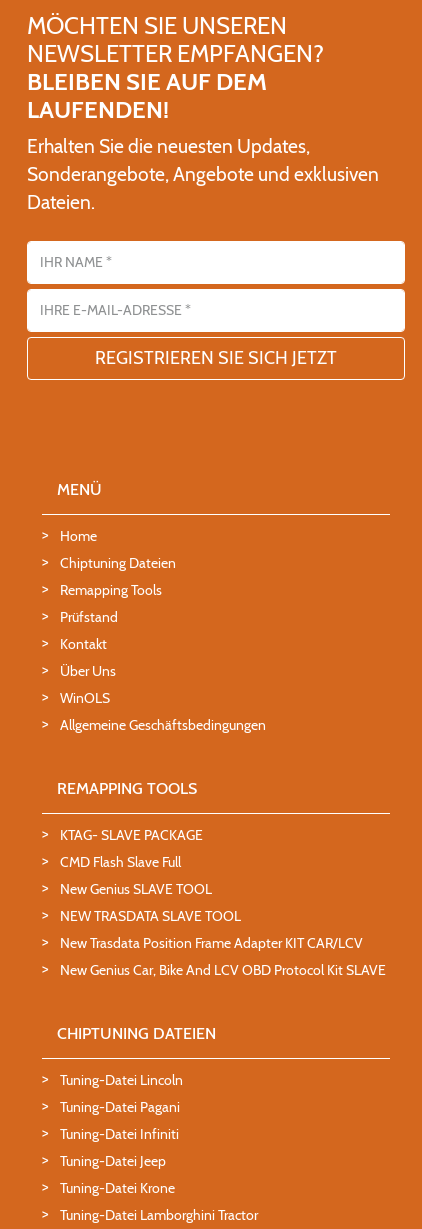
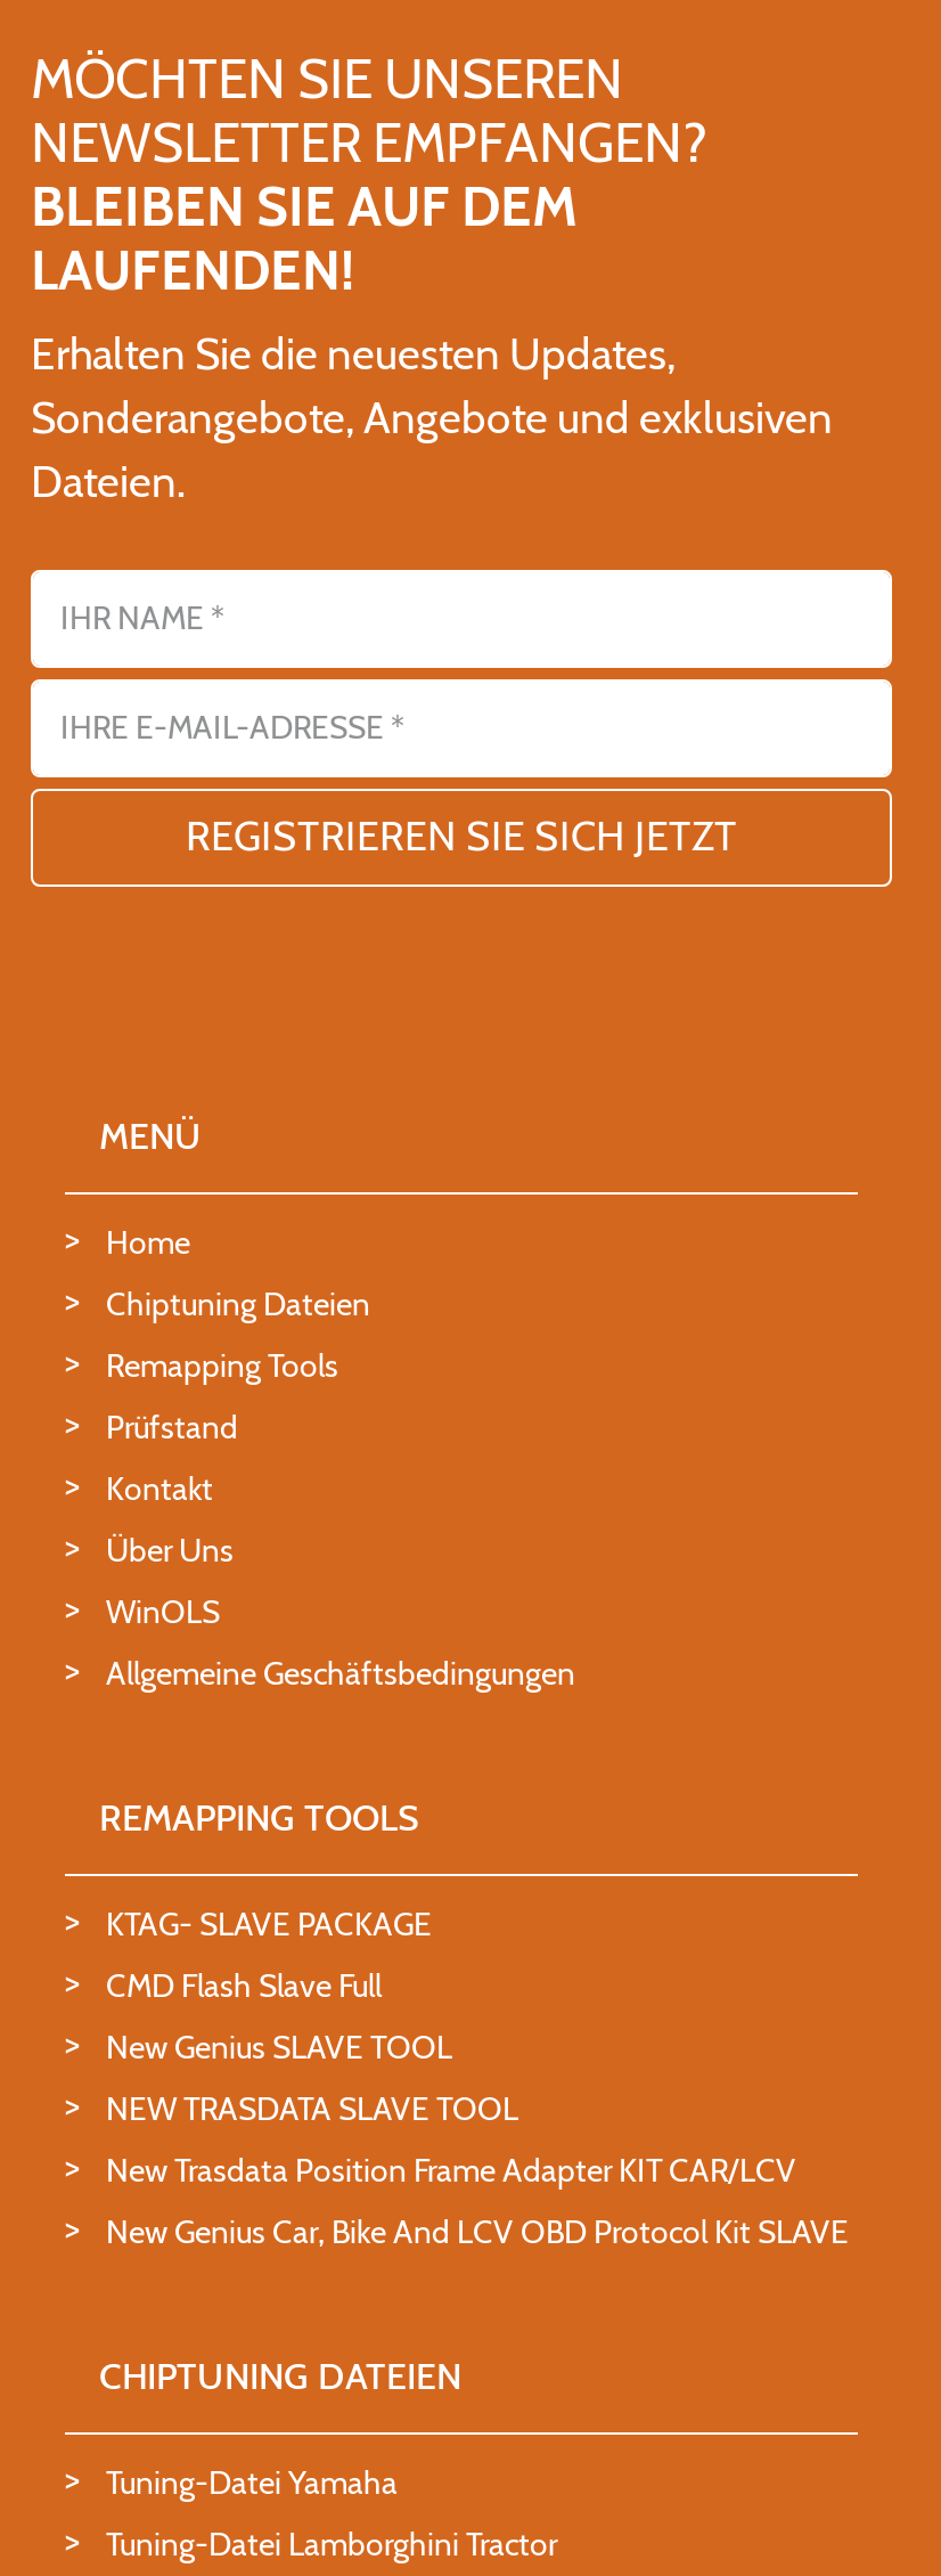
- Tuning-Datei Lincoln
- Tuning-Datei Pagani
- Tuning-Datei Infiniti
- Tuning-Datei Jeep
- Tuning-Datei Krone
+ Tuning-Datei Yamaha
